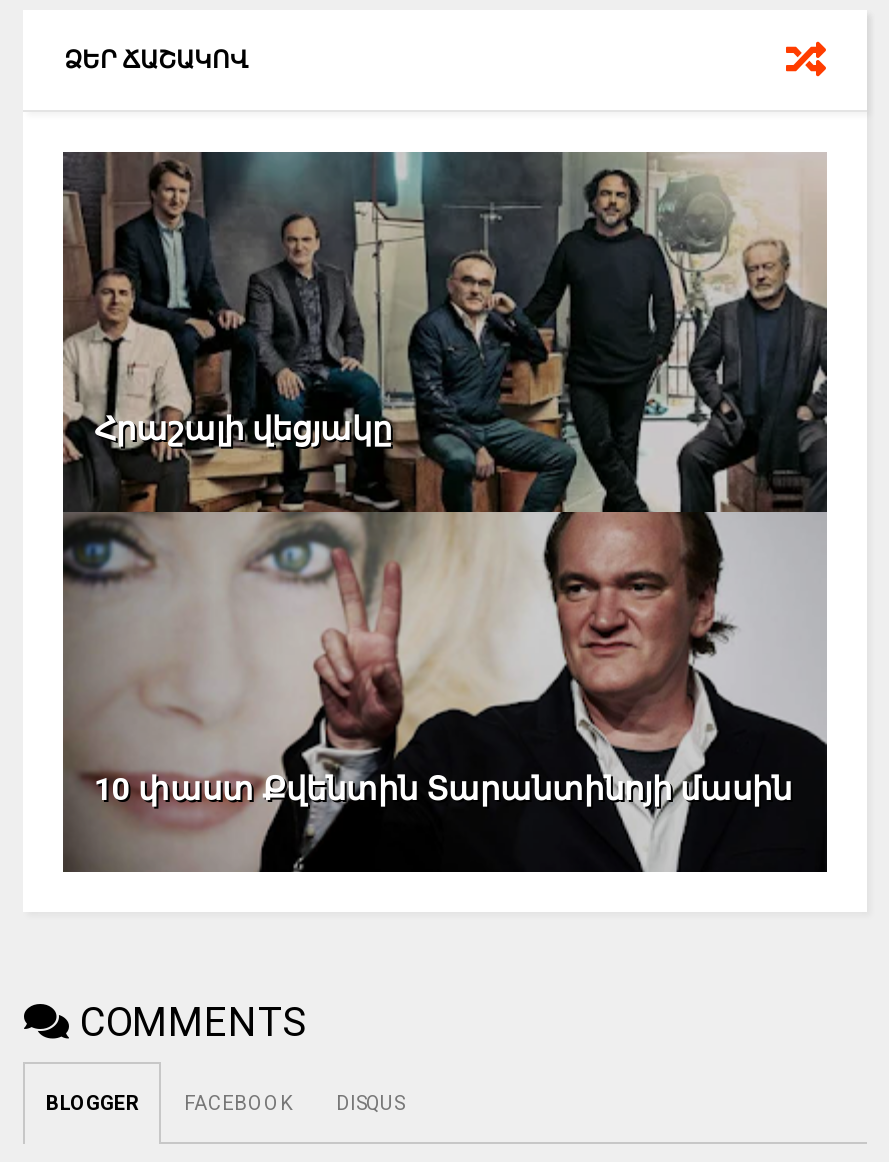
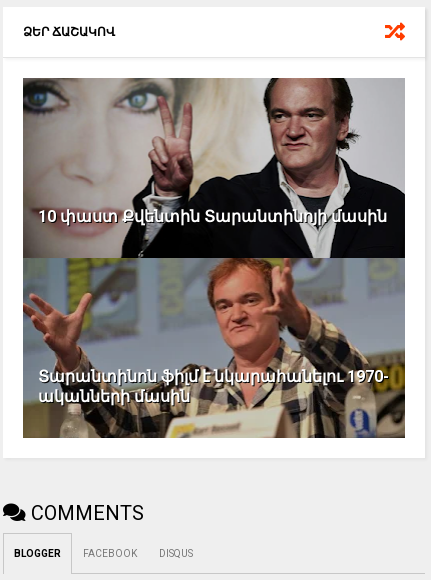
- [image]
- Հրաշալի վեցյակը

moved up: 10 փաստ Քվենտին Տարանտինոյի մասին

+ [image]
+ Տարանտինոն ֆիլմ է նկարահանելու 1970-
+ ականների մասին
